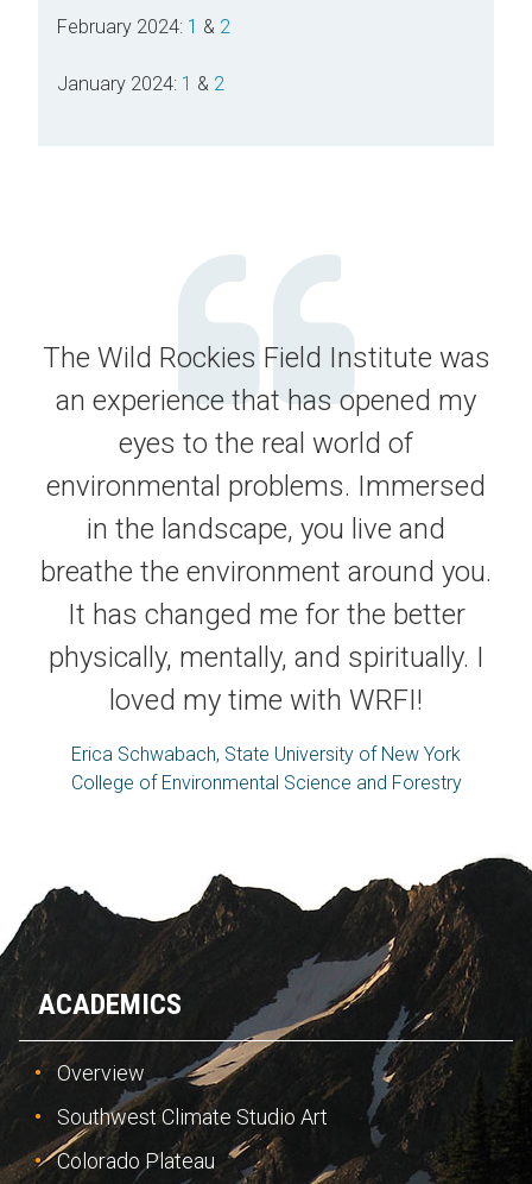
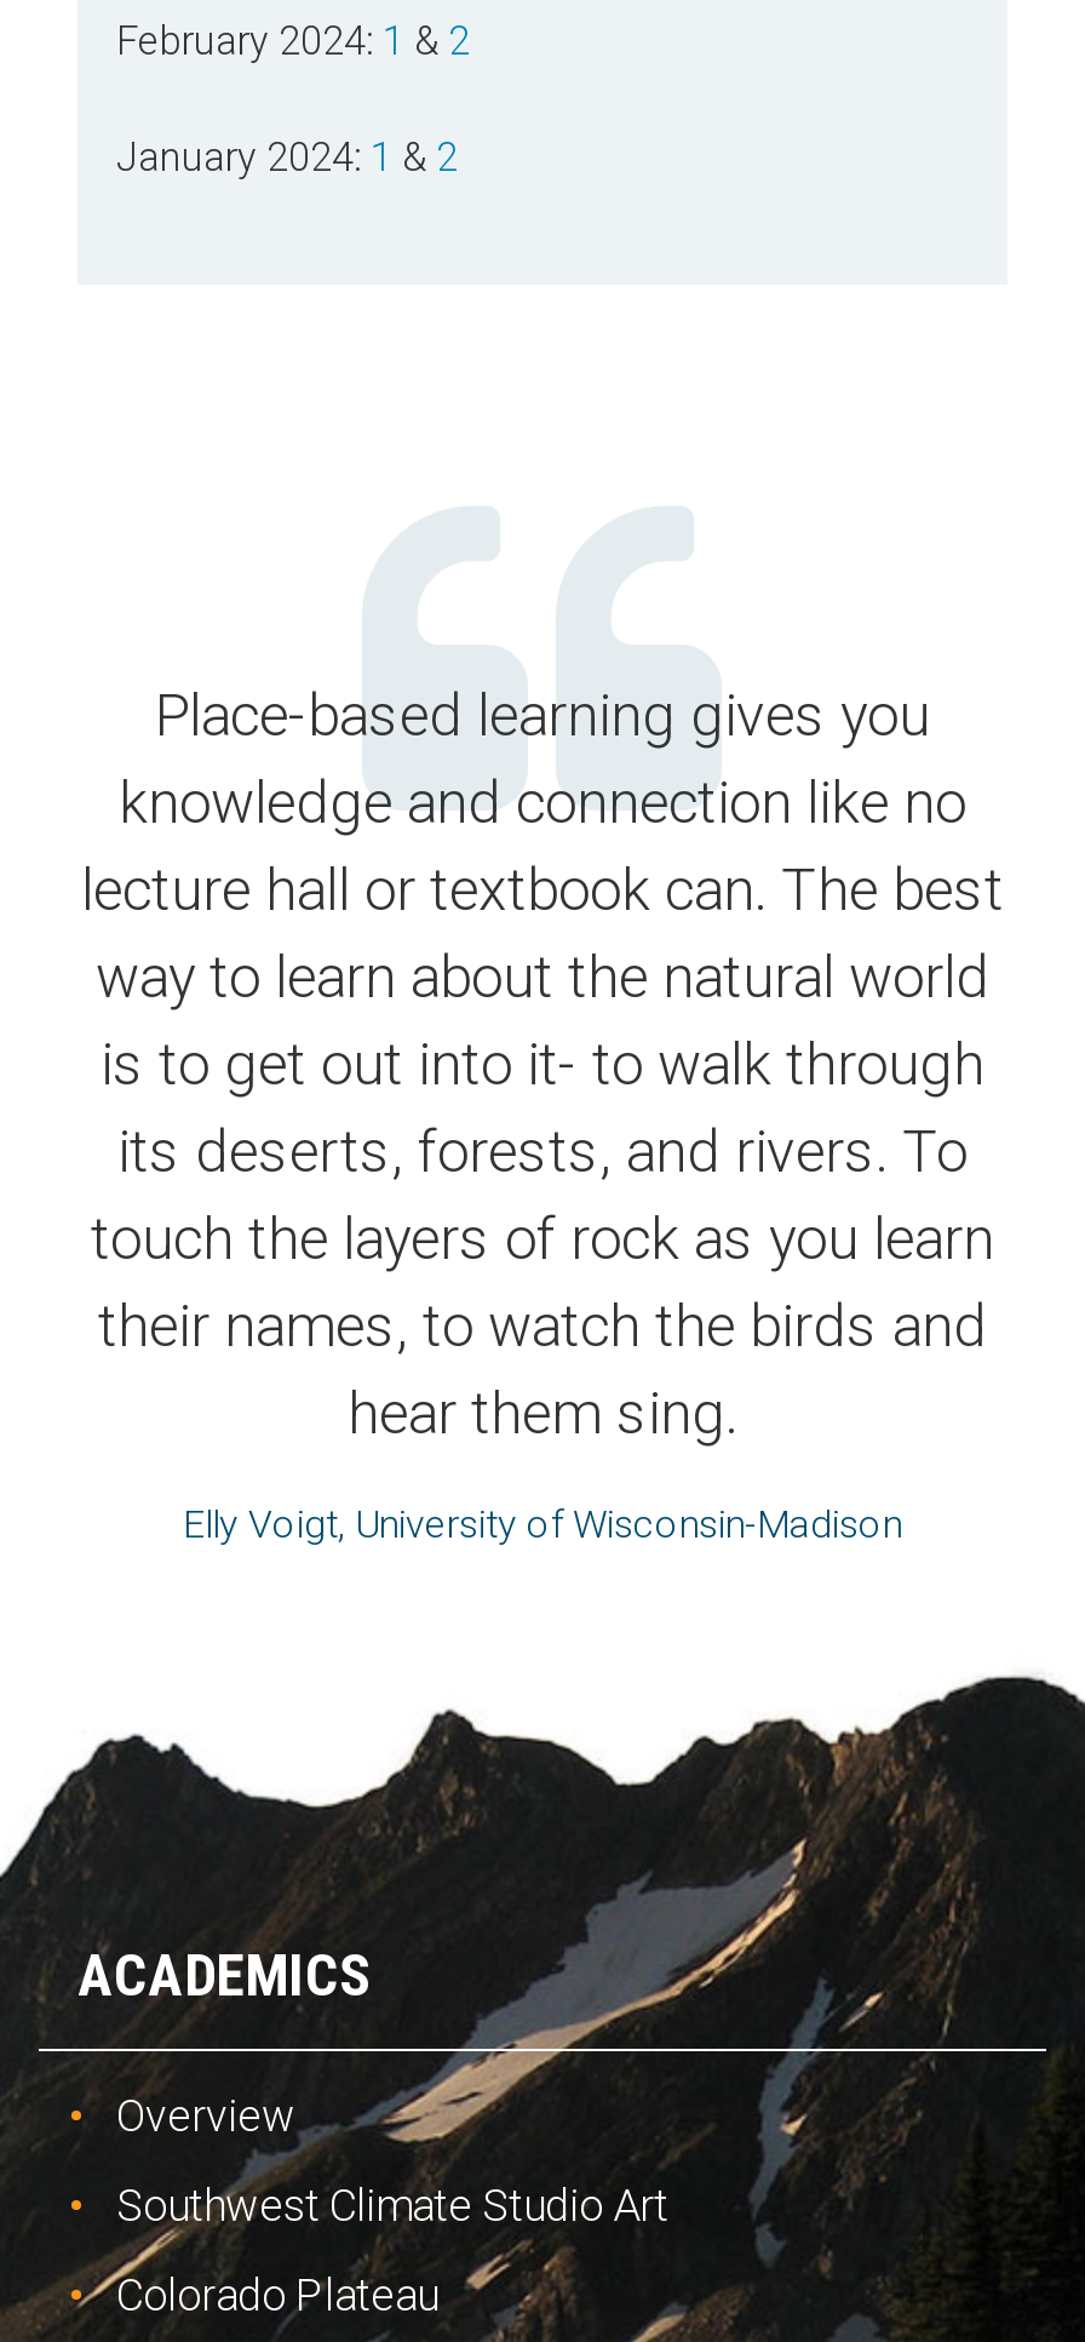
- The Wild Rockies Field Institute was
- an experience that has opened my
- eyes to the real world of
- environmental problems. Immersed
- in the landscape, you live and
- breathe the environment around you.
- It has changed me for the better
- physically, mentally, and spiritually. I
- loved my time with WRFI!
+ Place-based learning gives you
+ knowledge and connection like no
+ lecture hall or textbook can. The best
+ way to learn about the natural world
+ is to get out into it- to walk through
+ its deserts, forests, and rivers. To
+ touch the layers of rock as you learn
+ their names, to watch the birds and
+ hear them sing.

- Erica Schwabach, State University of New York
- College of Environmental Science and Forestry
+ Elly Voigt, University of Wisconsin-Madison
